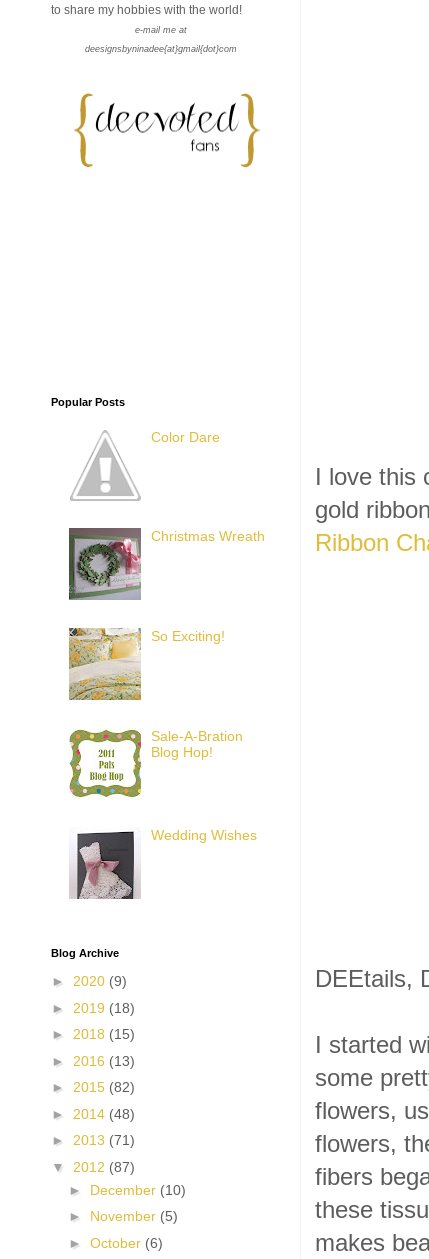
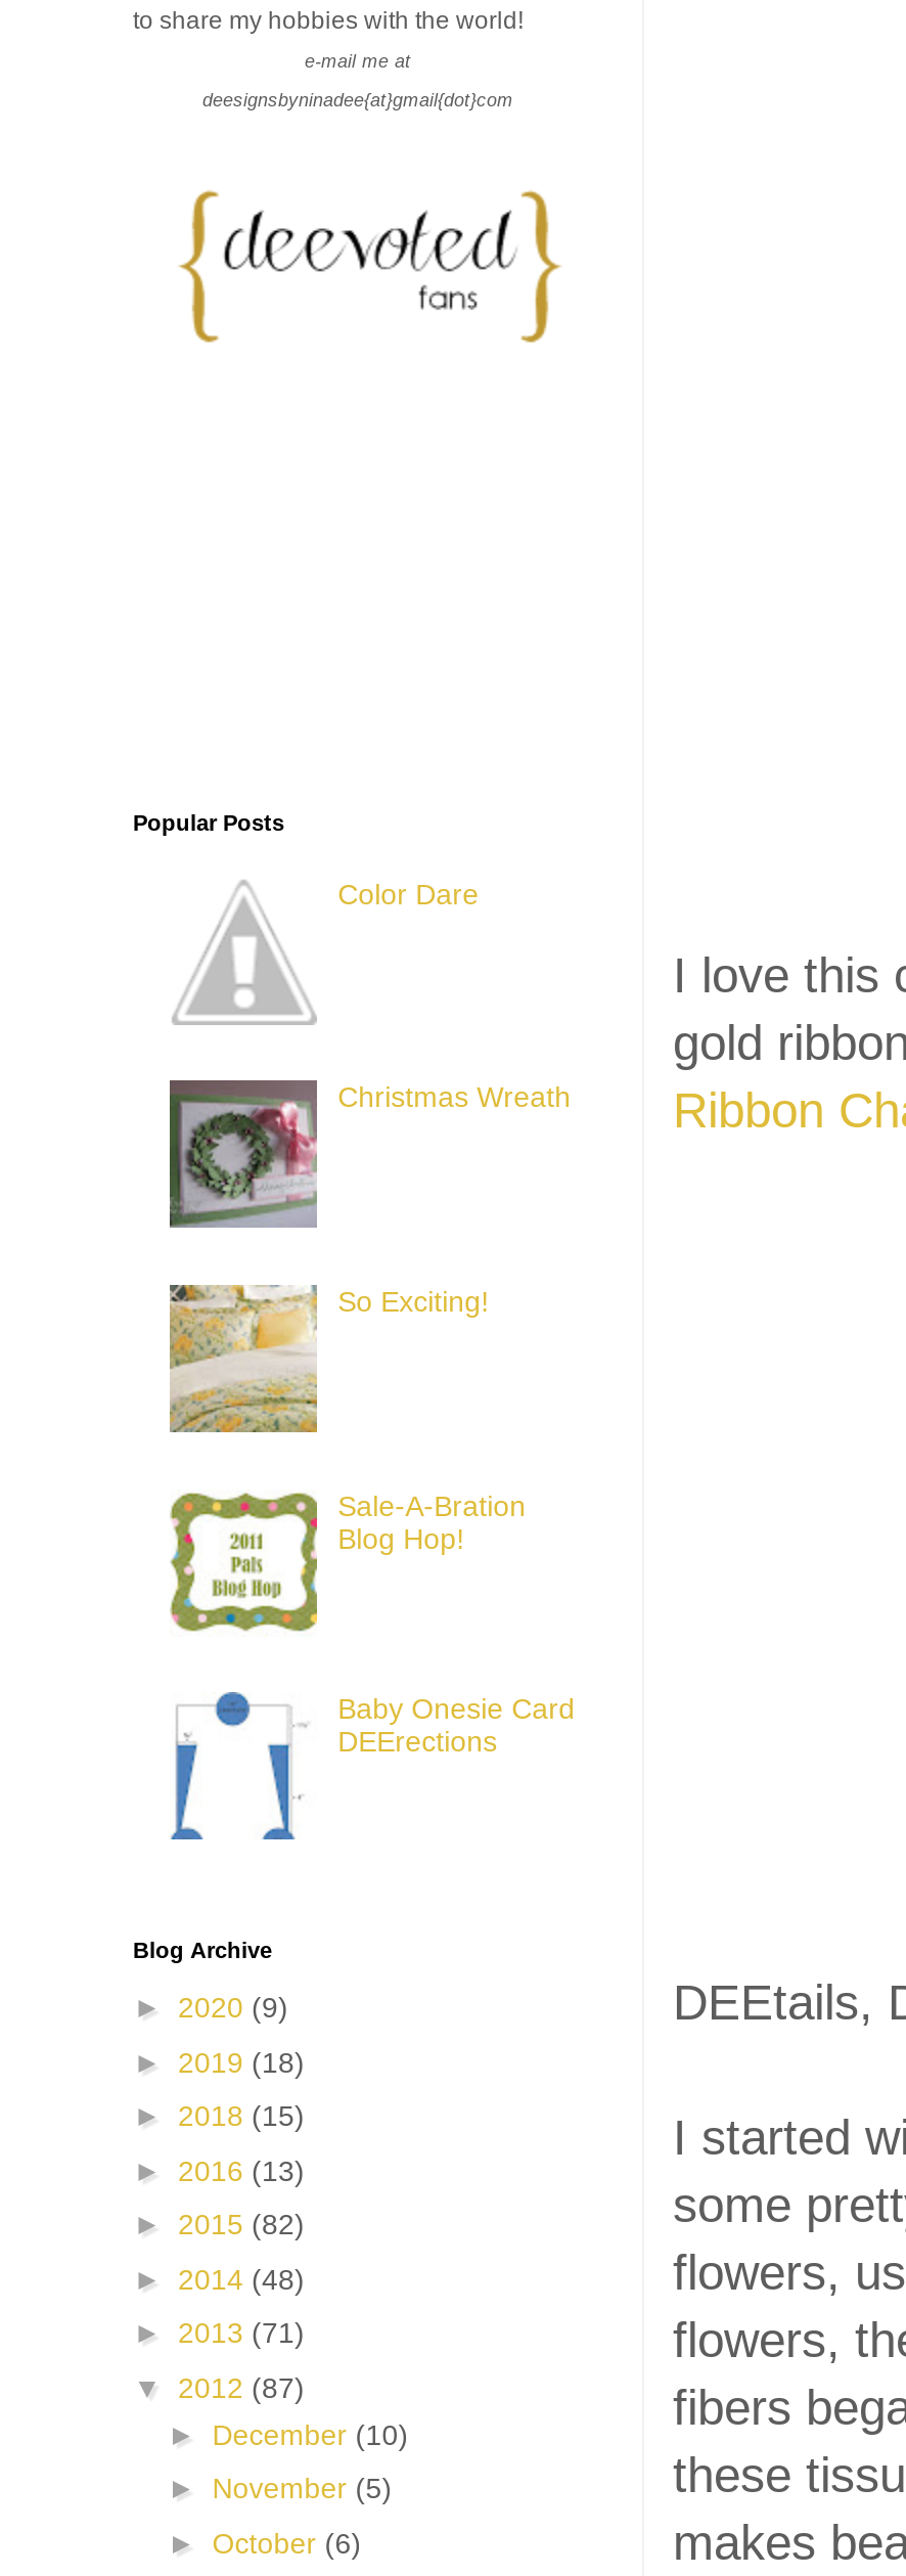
- [image]
- Wedding Wishes
+ [image]
+ Baby Onesie Card
+ DEErections
